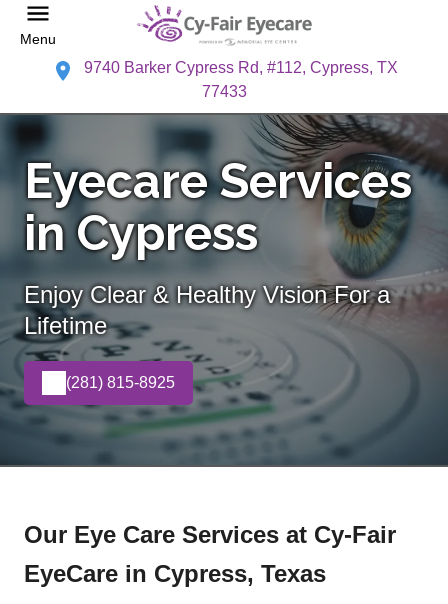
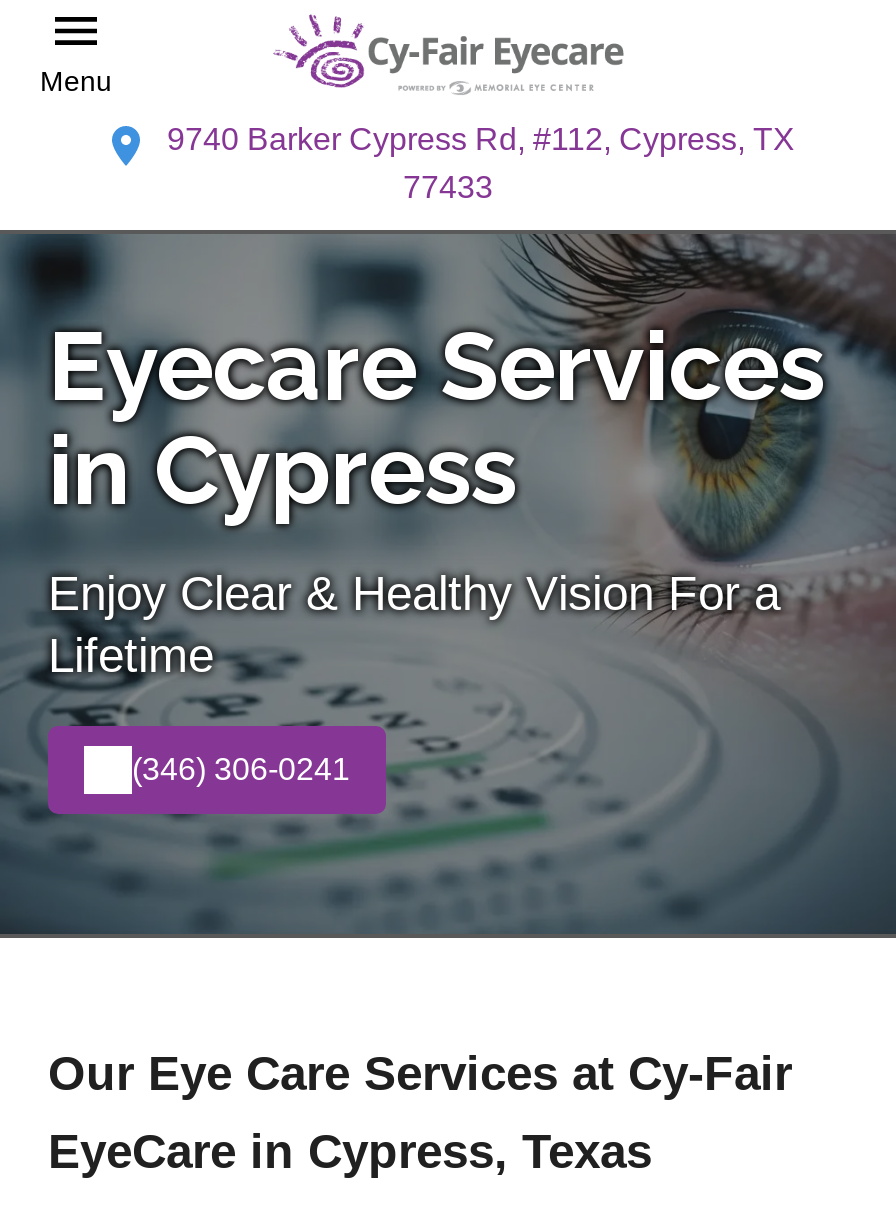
- (281) 815-8925
+ (346) 306-0241
